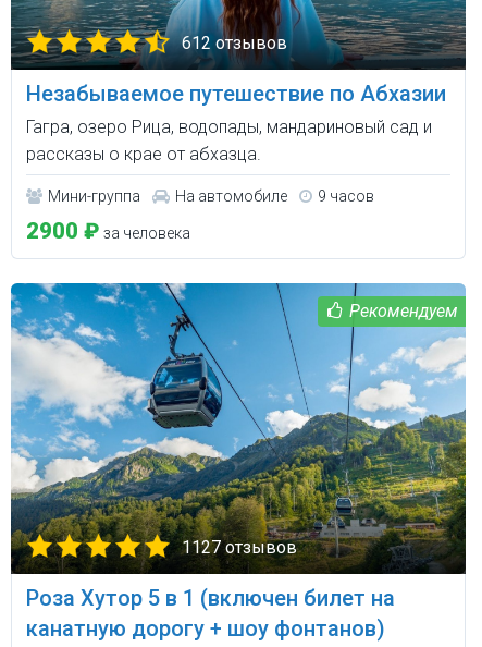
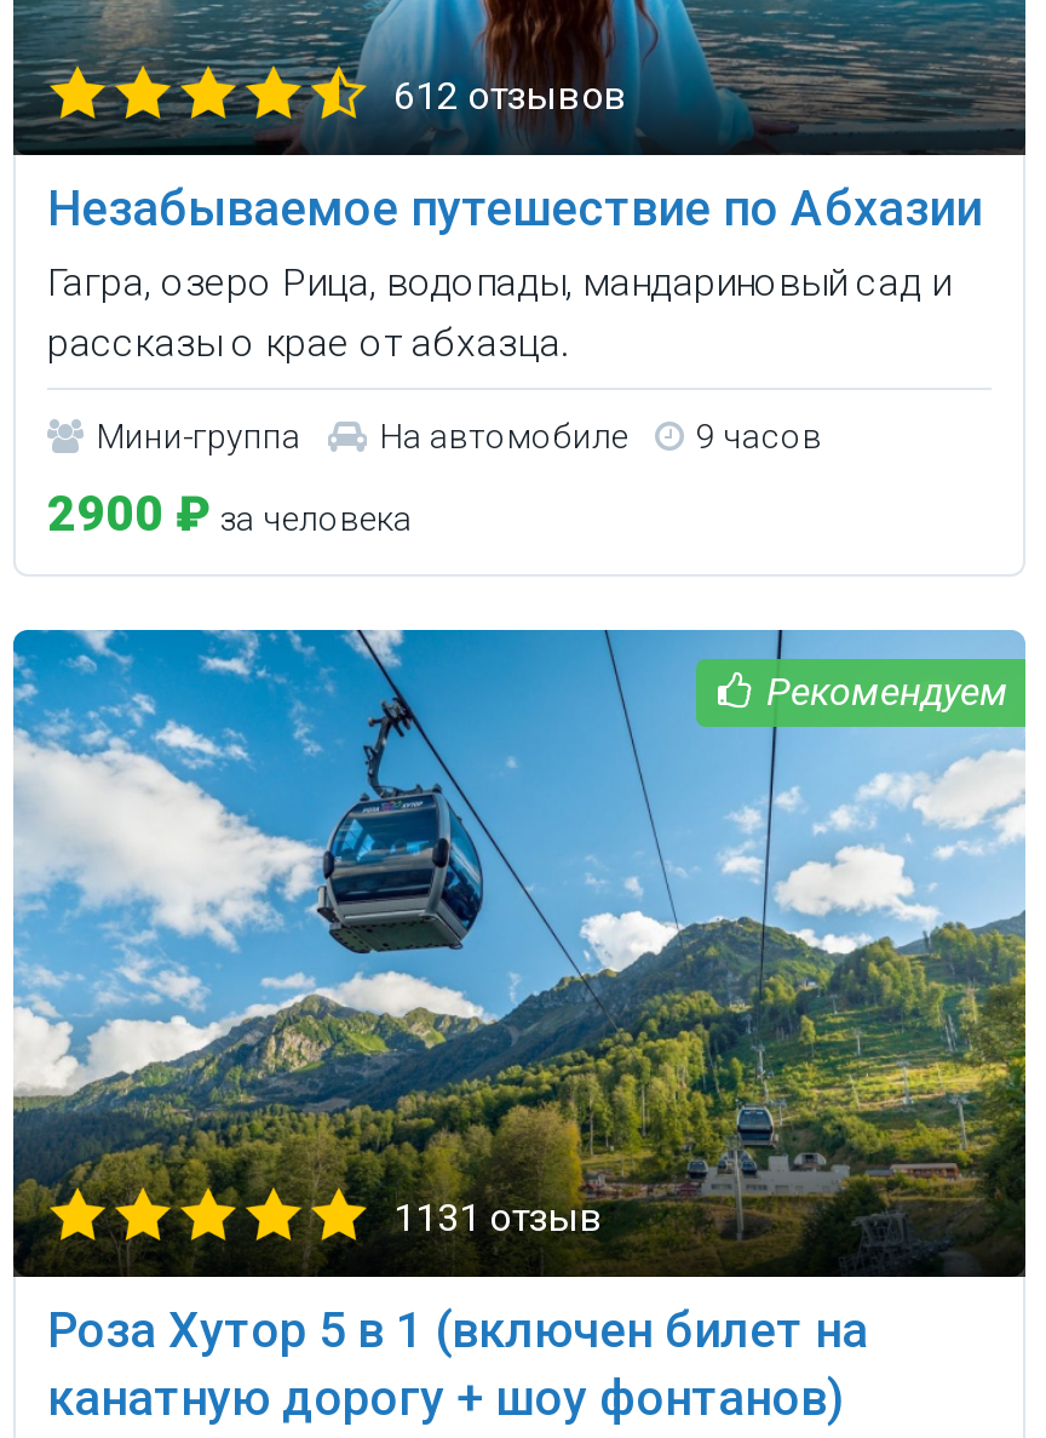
- 1127 отзывов
+ 1131 отзыв
